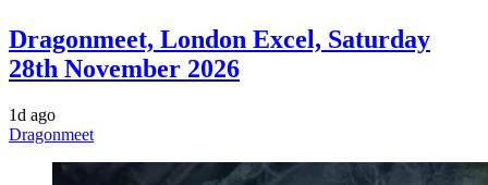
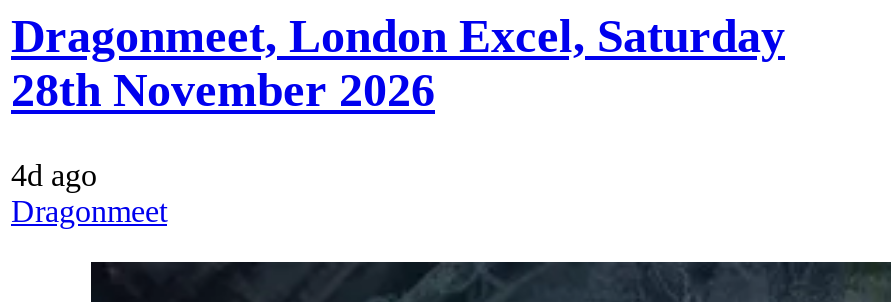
- 1d ago
+ 4d ago
